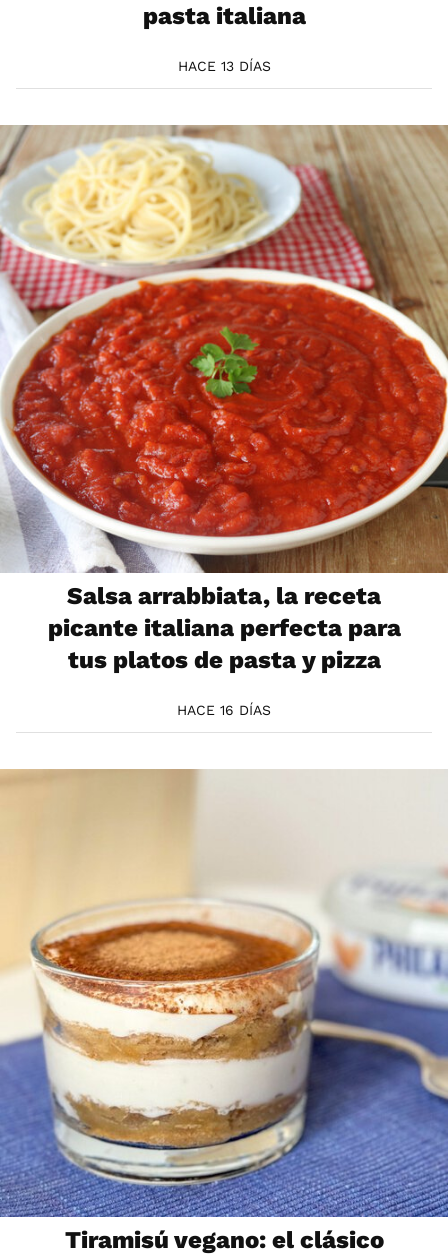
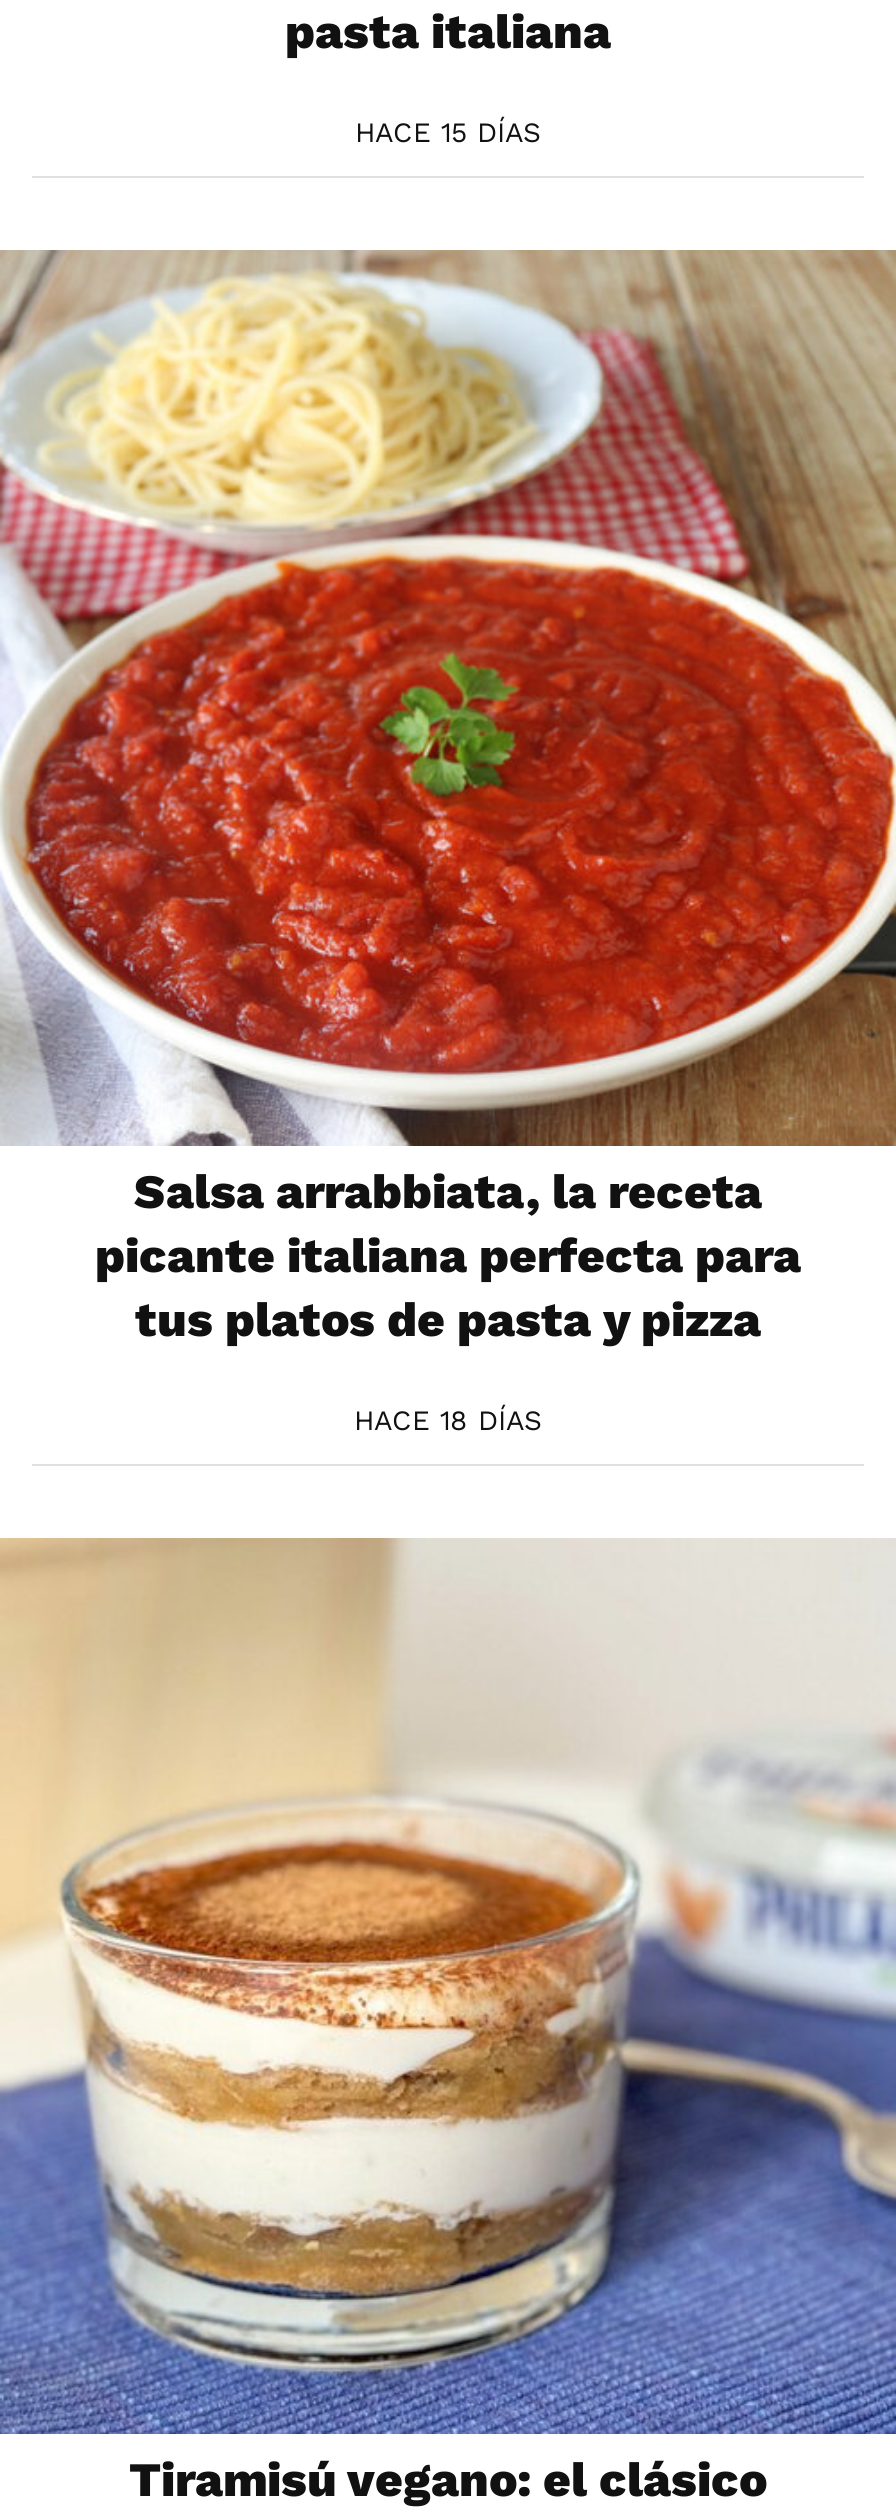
- HACE 13 DÍAS
+ HACE 15 DÍAS

- HACE 16 DÍAS
+ HACE 18 DÍAS
